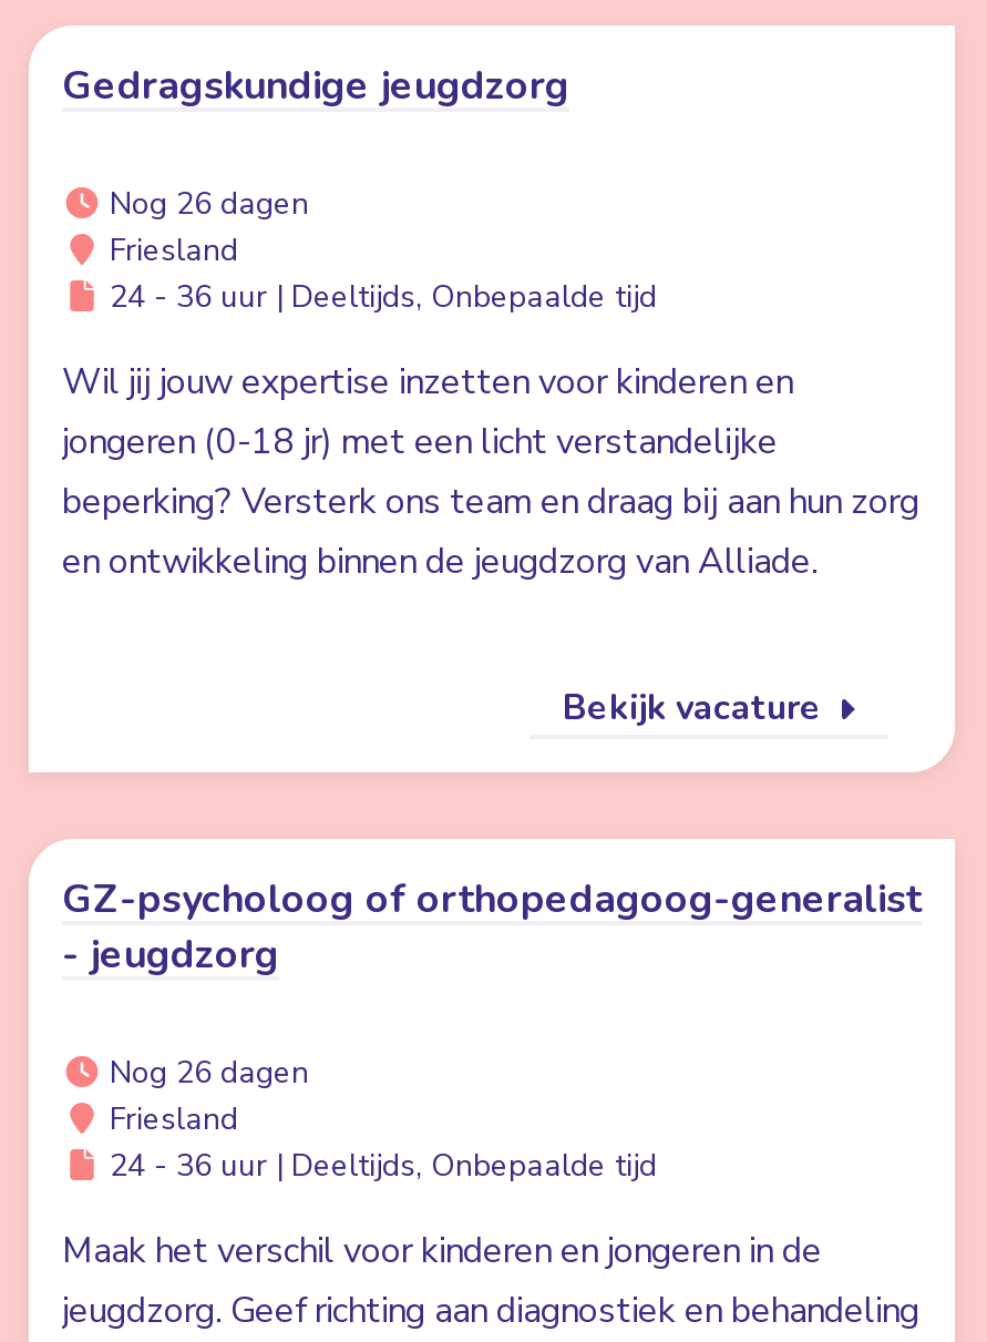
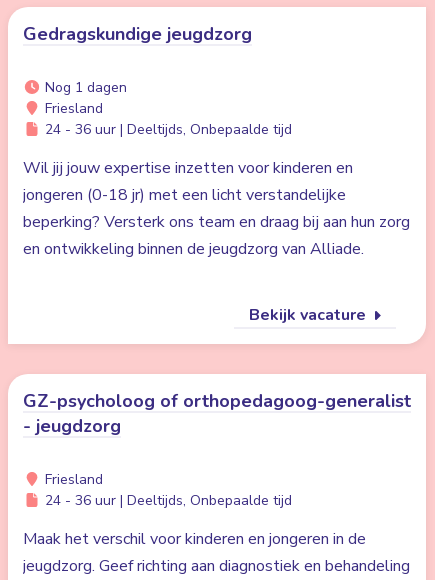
- Nog 26 dagen
+ Nog 1 dagen

- Nog 26 dagen
